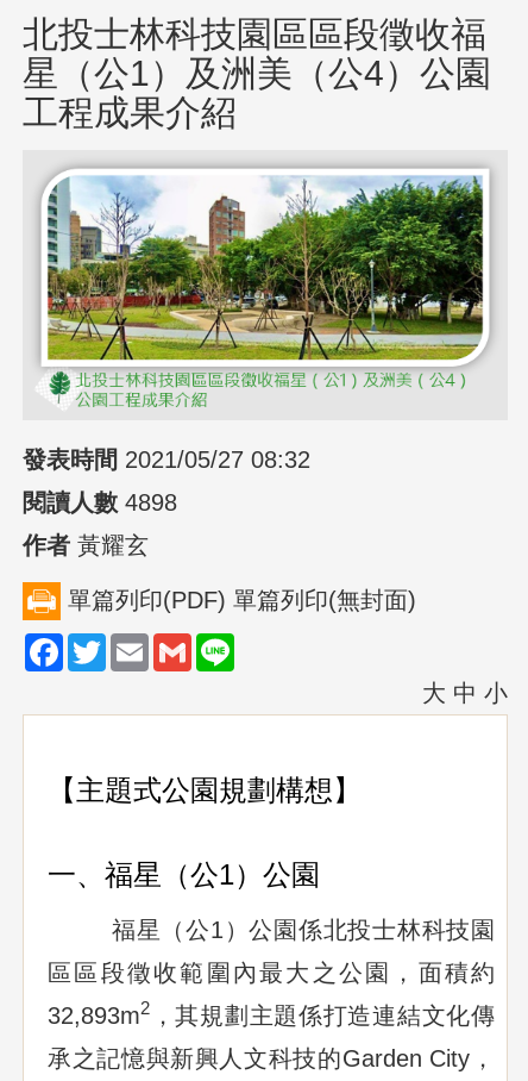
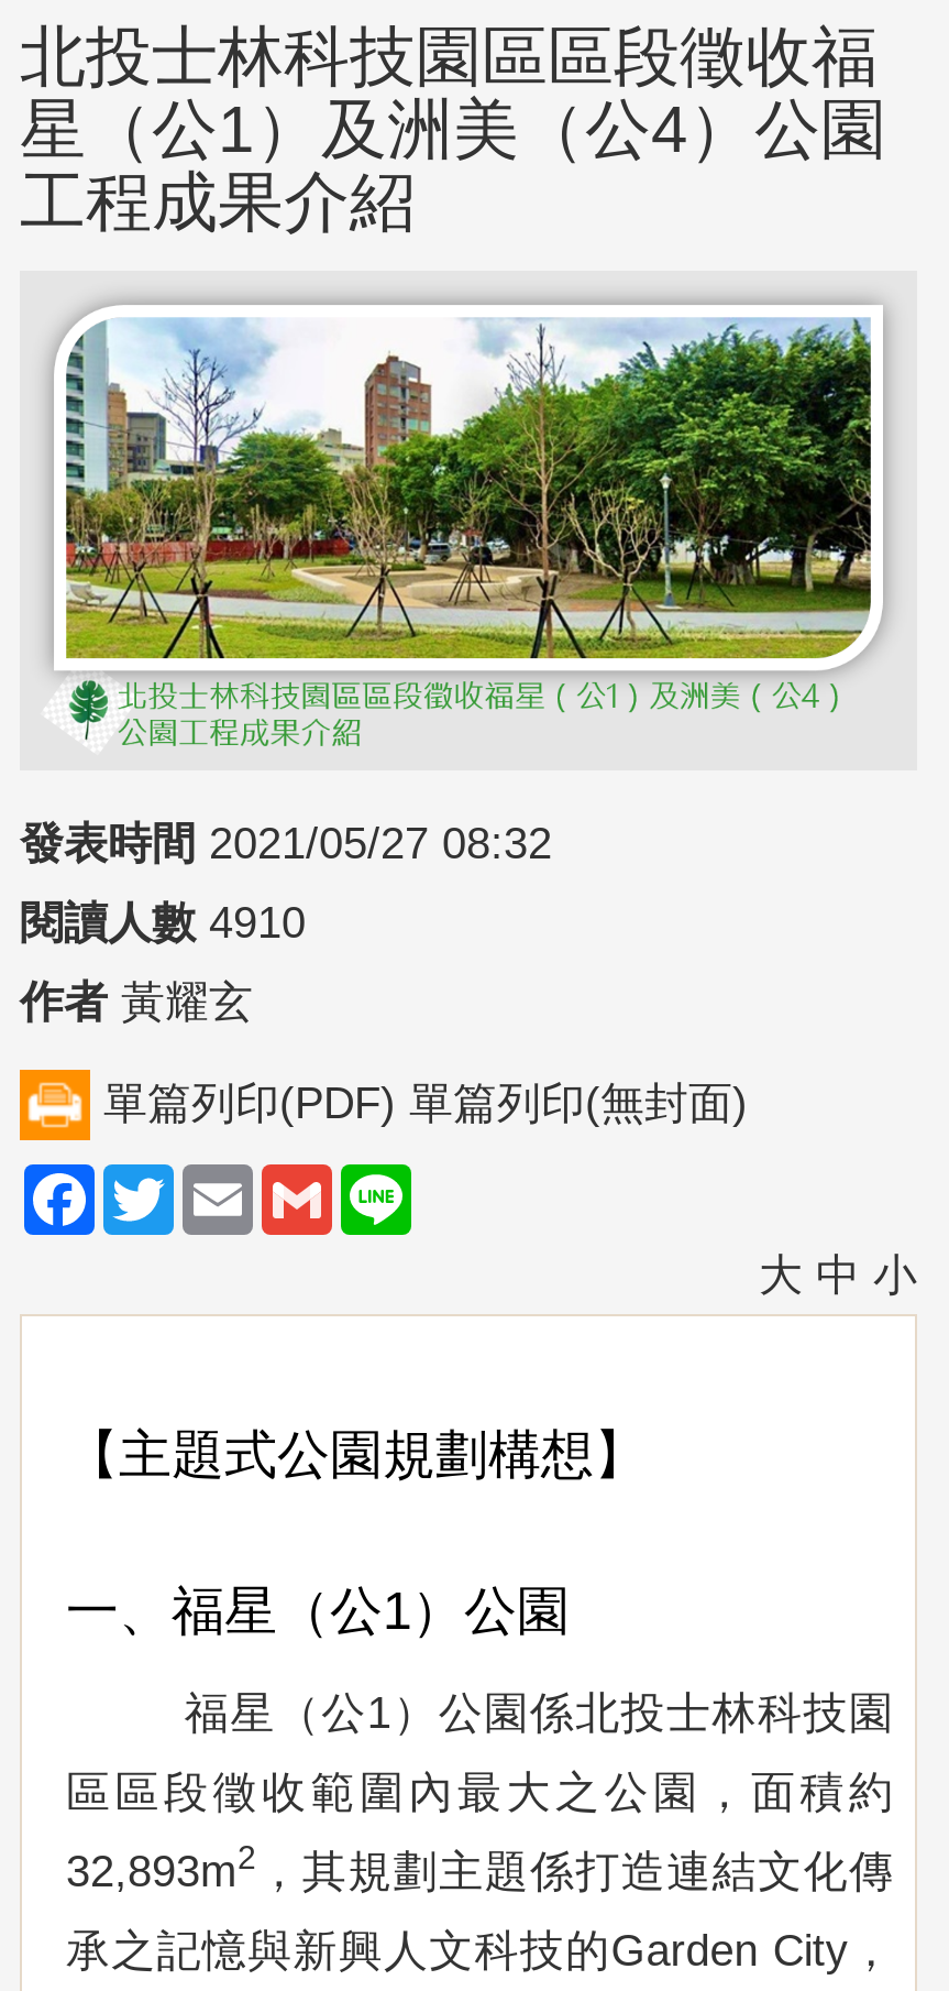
- 閱讀人數 4898
+ 閱讀人數 4910
